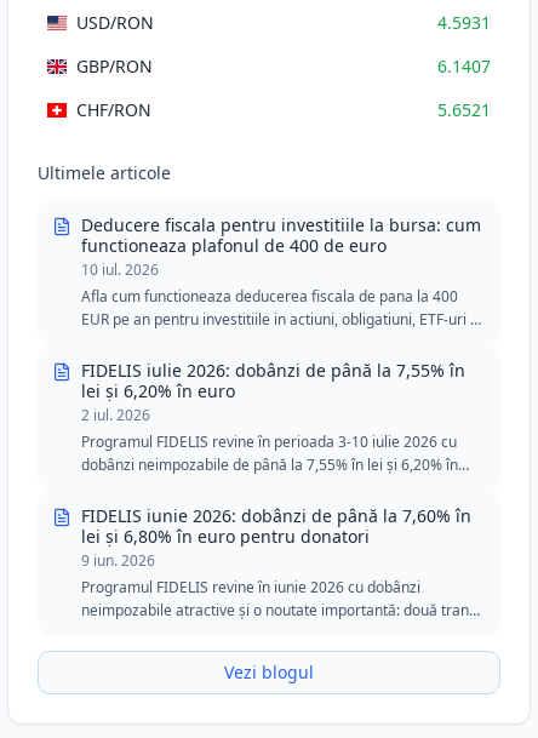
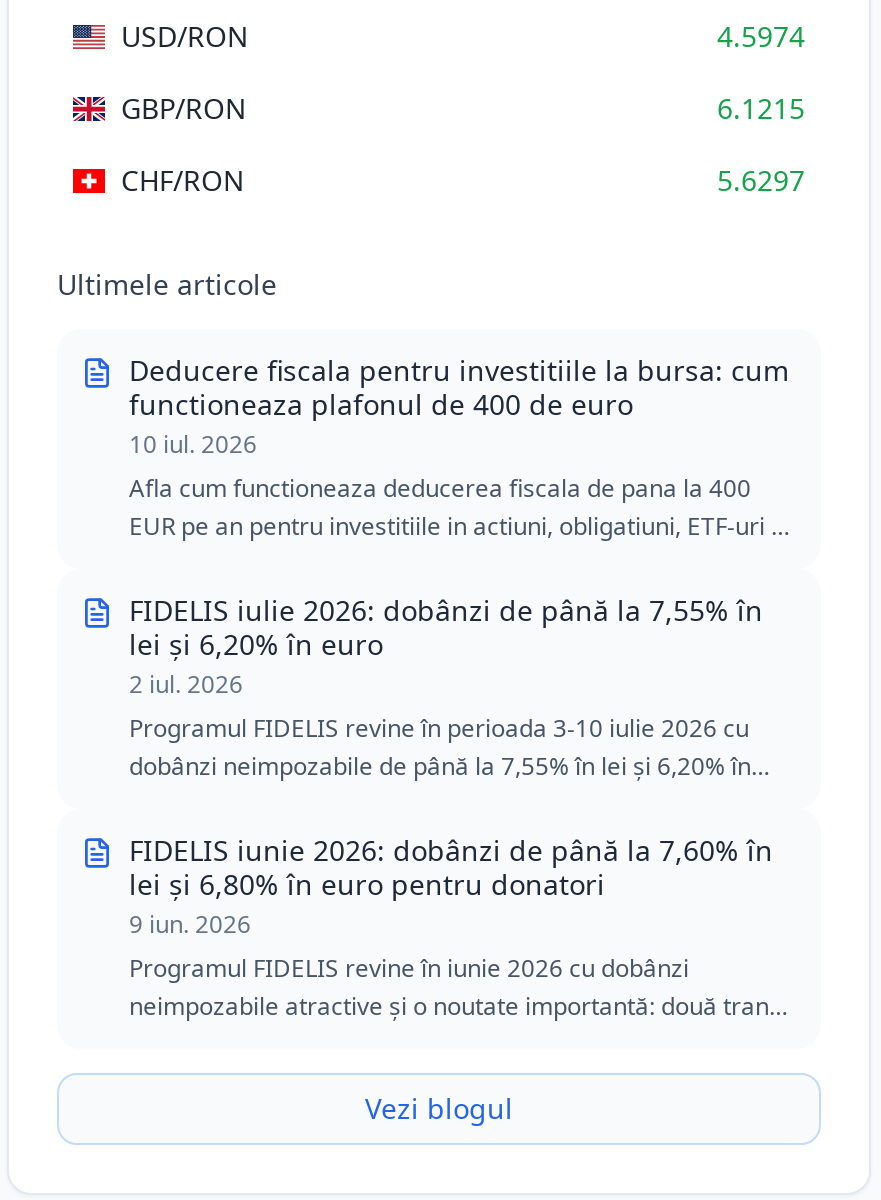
- 4.5931
+ 4.5974

- 6.1407
+ 6.1215

- 5.6521
+ 5.6297
